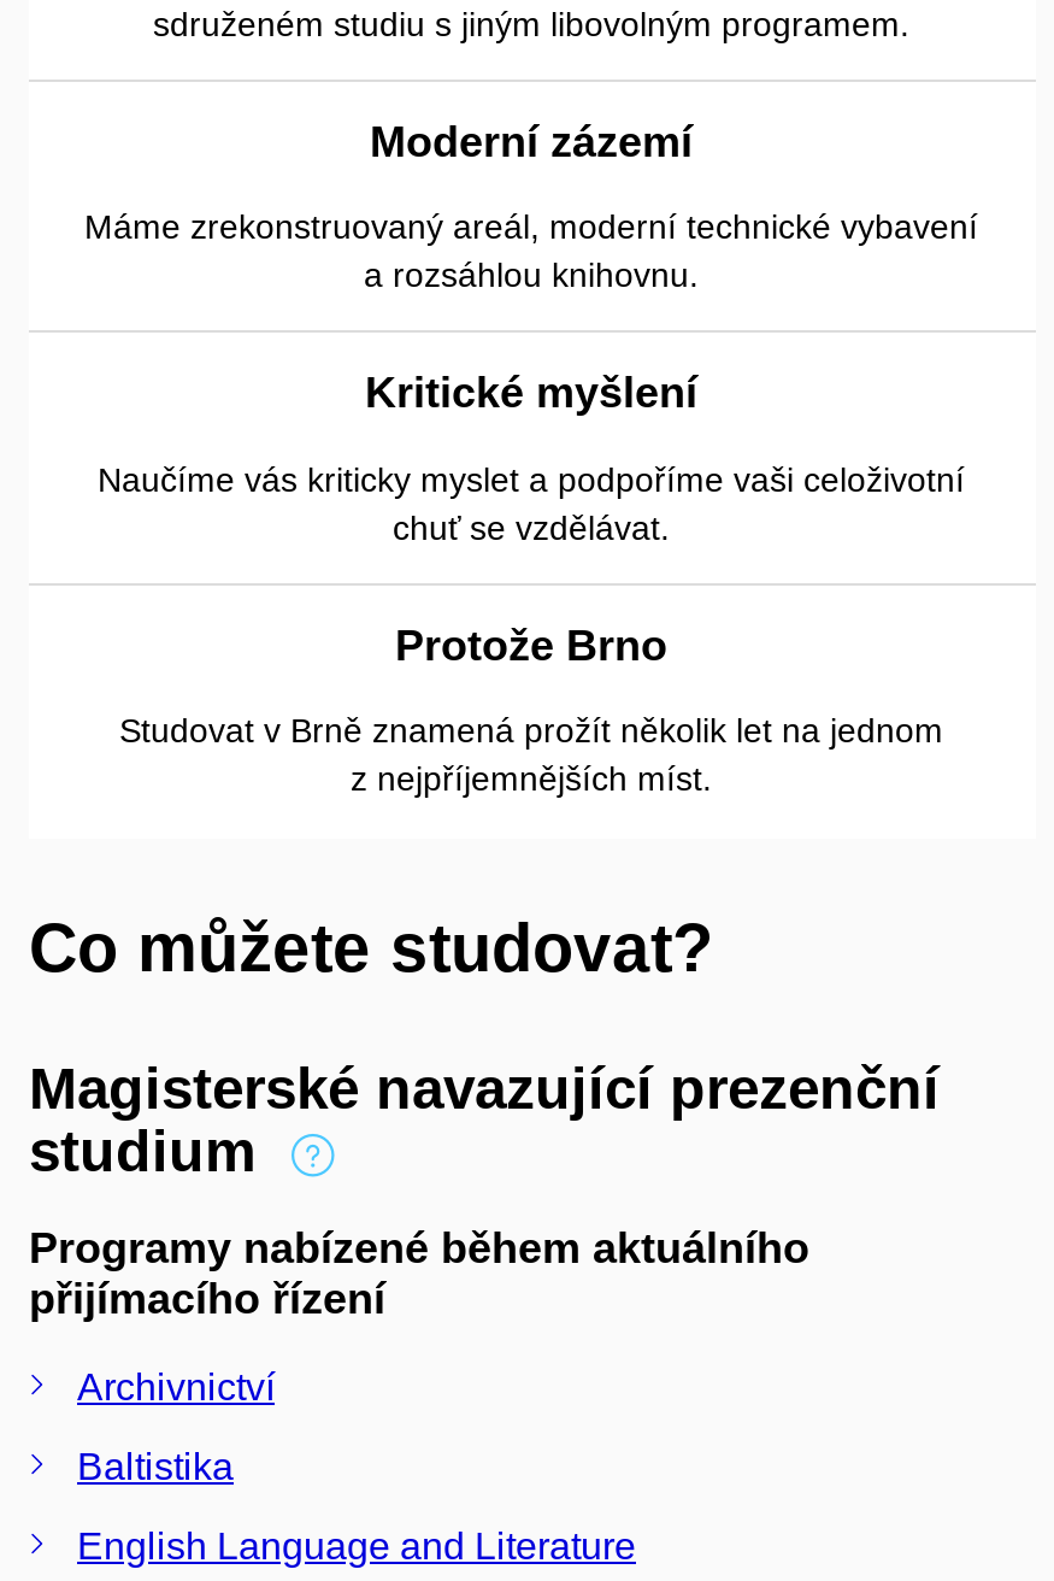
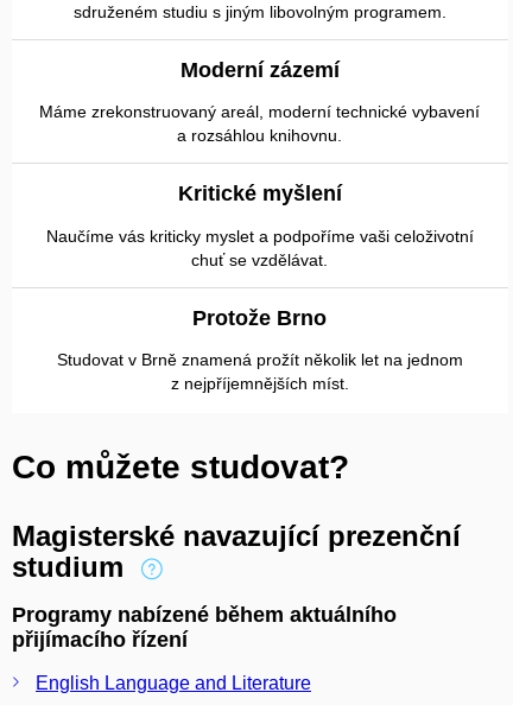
- Archivnictví
- Baltistika
